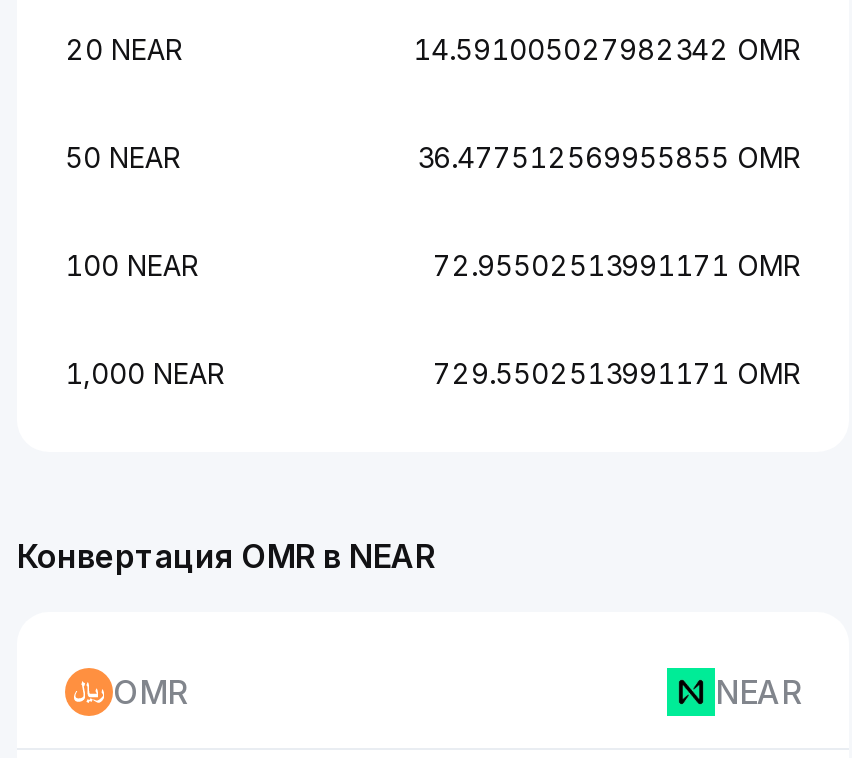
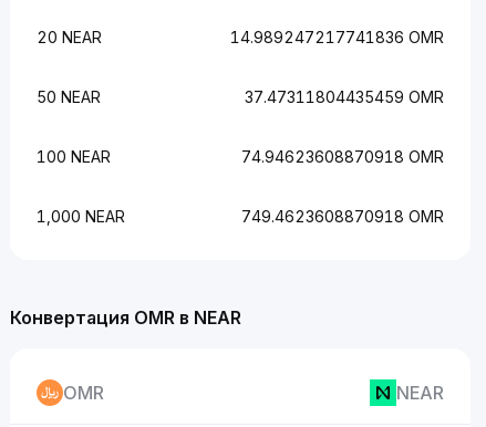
- 14.591005027982342 OMR
+ 14.989247217741836 OMR

- 36.477512569955855 OMR
+ 37.47311804435459 OMR

- 72.95502513991171 OMR
+ 74.94623608870918 OMR

- 729.5502513991171 OMR
+ 749.4623608870918 OMR
